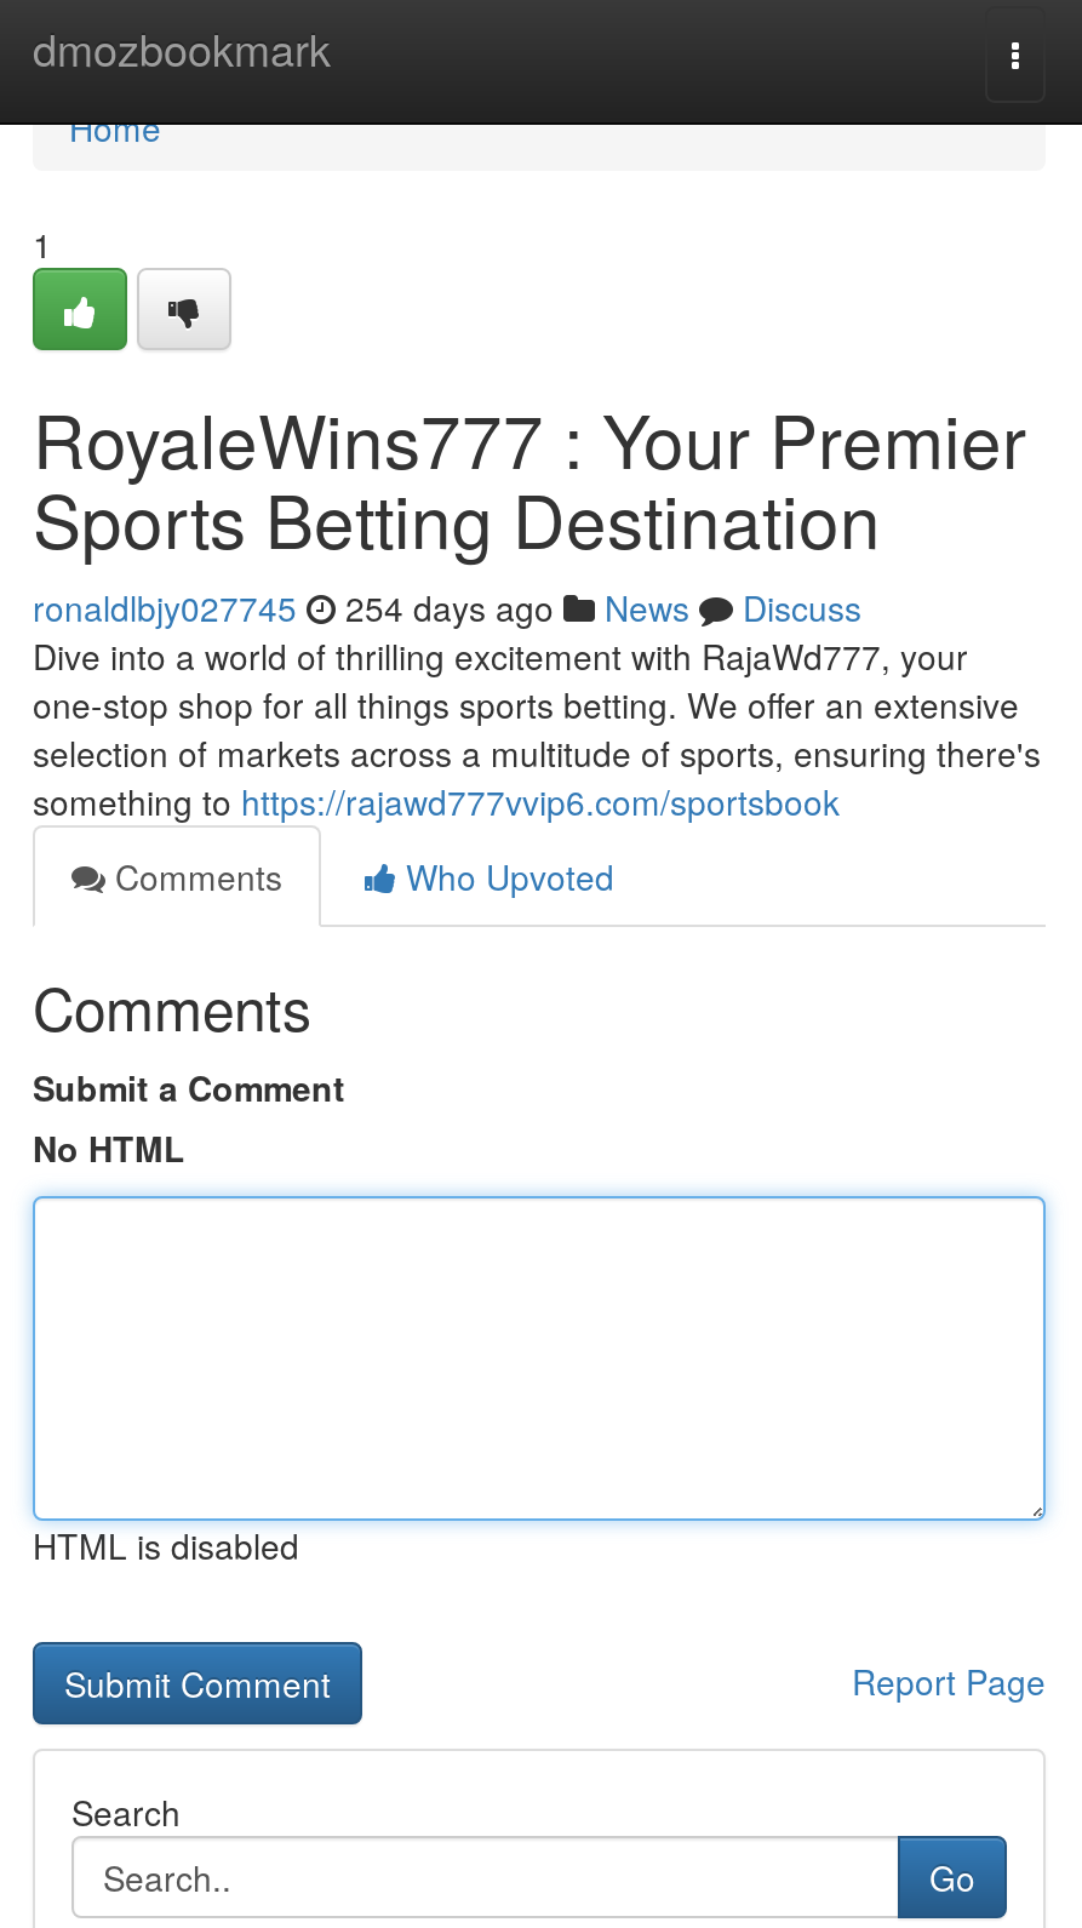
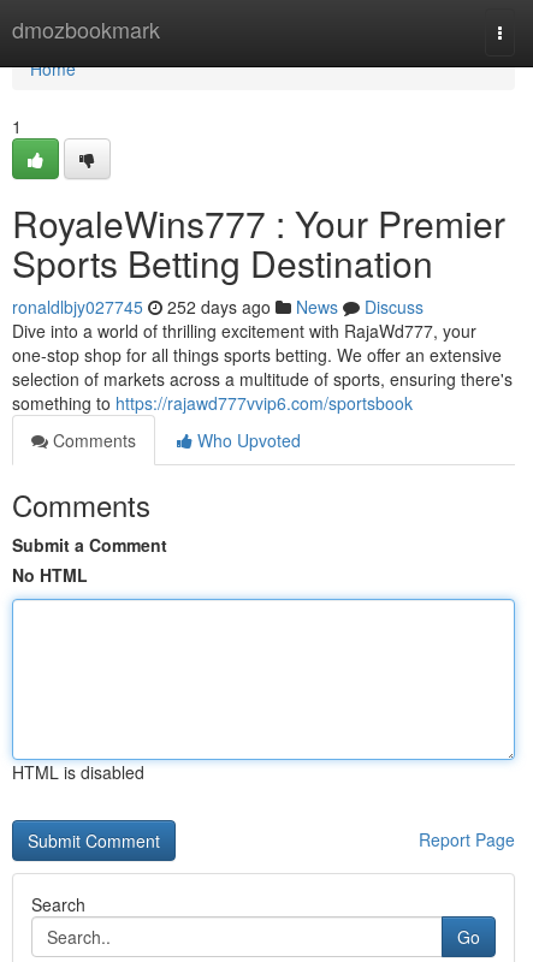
- ronaldlbjy027745 254 days ago News Discuss
+ ronaldlbjy027745 252 days ago News Discuss
